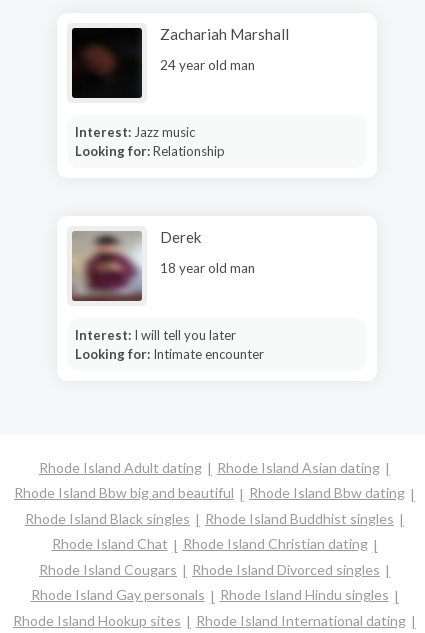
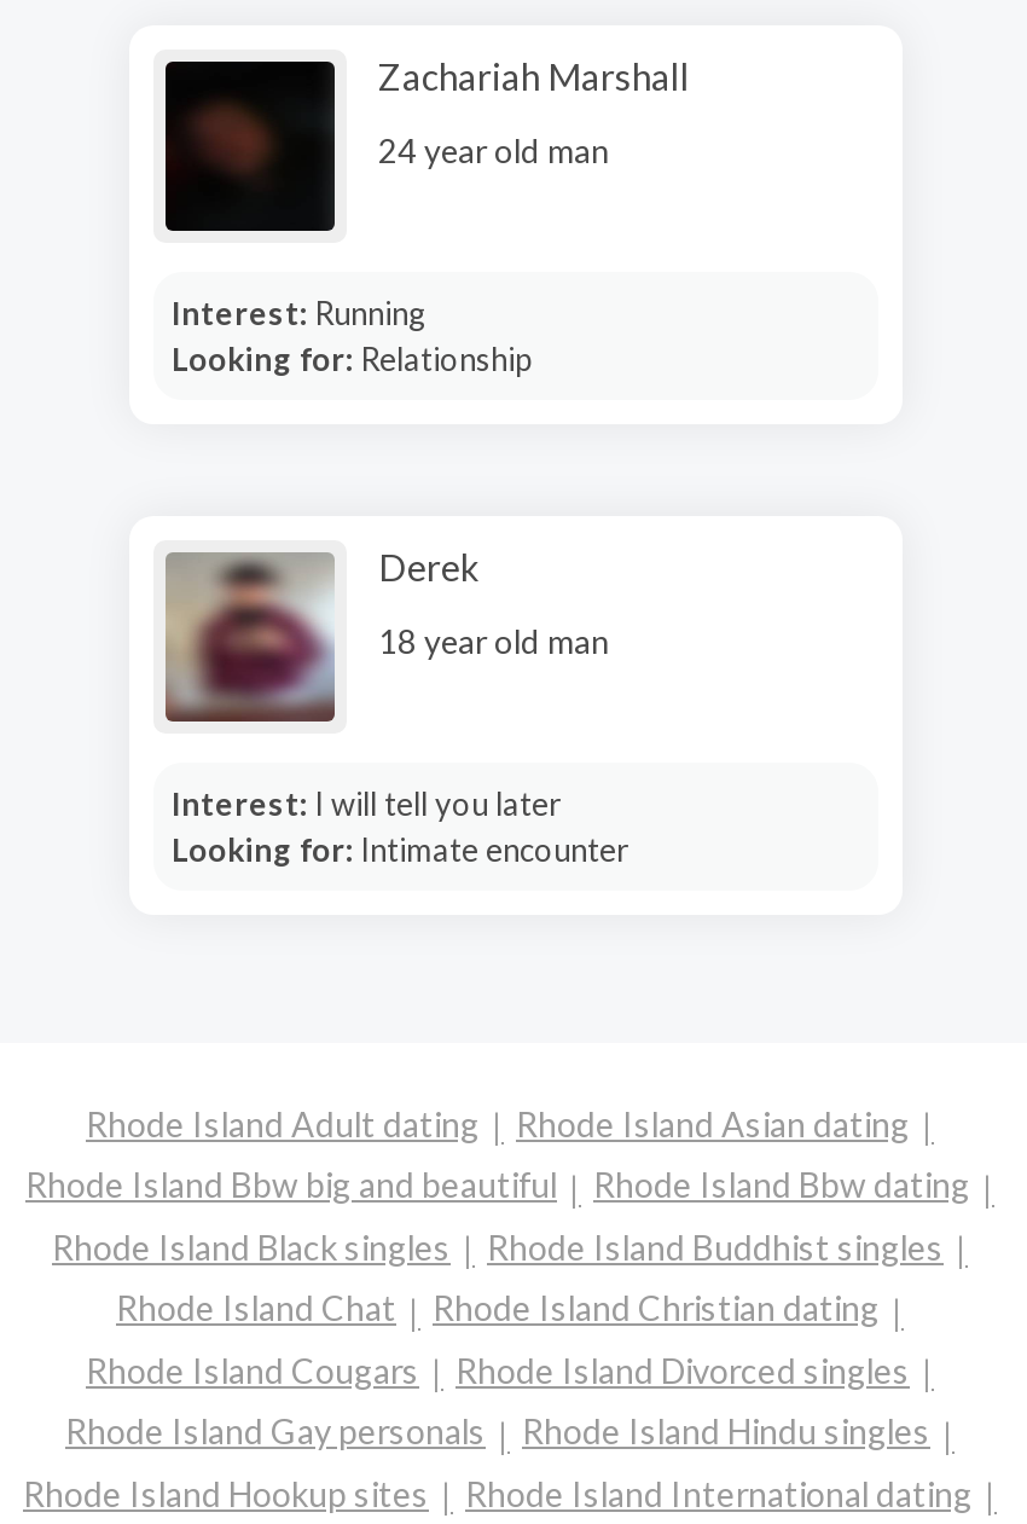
- Interest: Jazz music
+ Interest: Running
